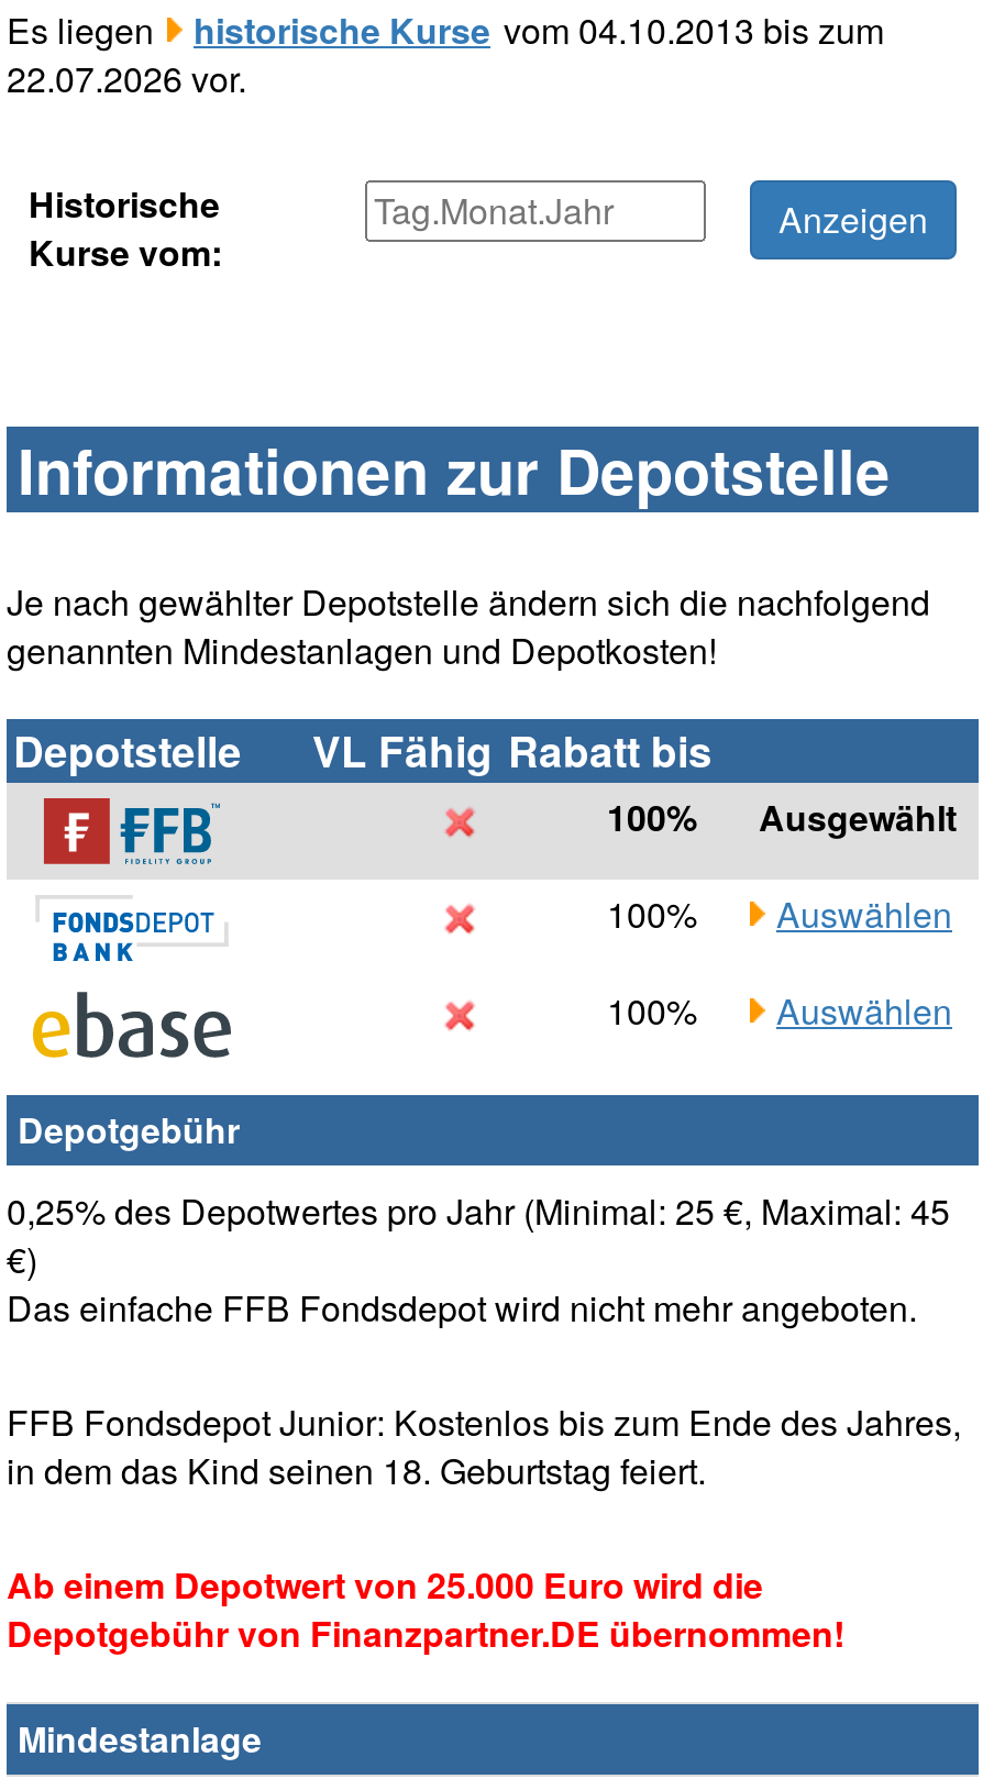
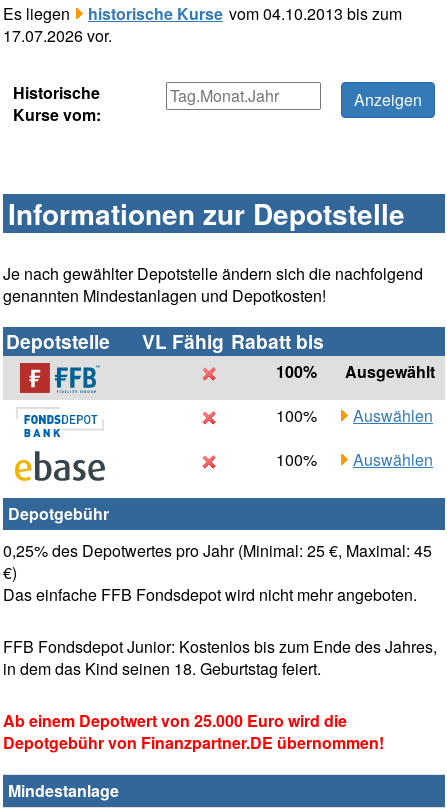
- 22.07.2026 vor.
+ 17.07.2026 vor.
